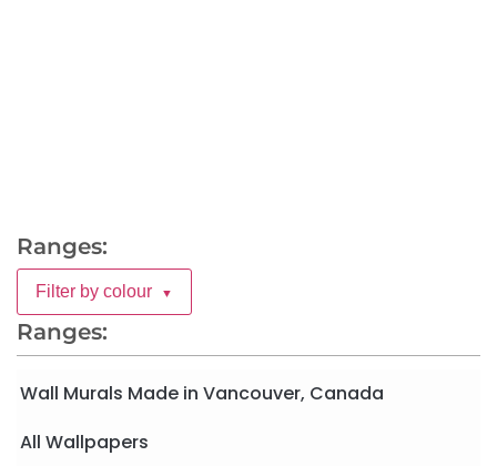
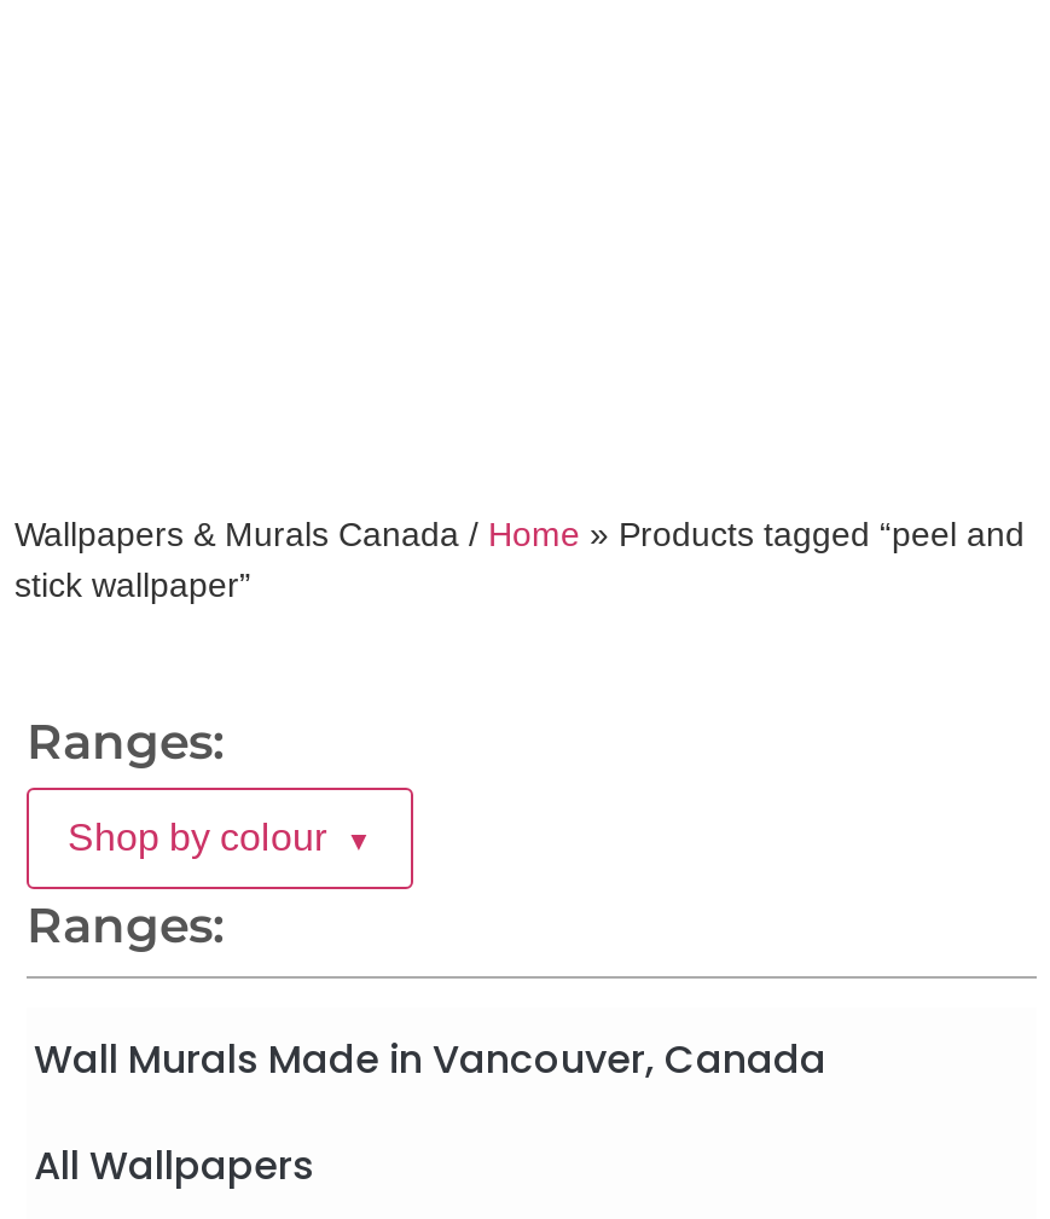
+ Wallpapers & Murals Canada / Home» Products tagged “peel and
+ stick wallpaper”

- Filter by colour
+ Shop by colour
